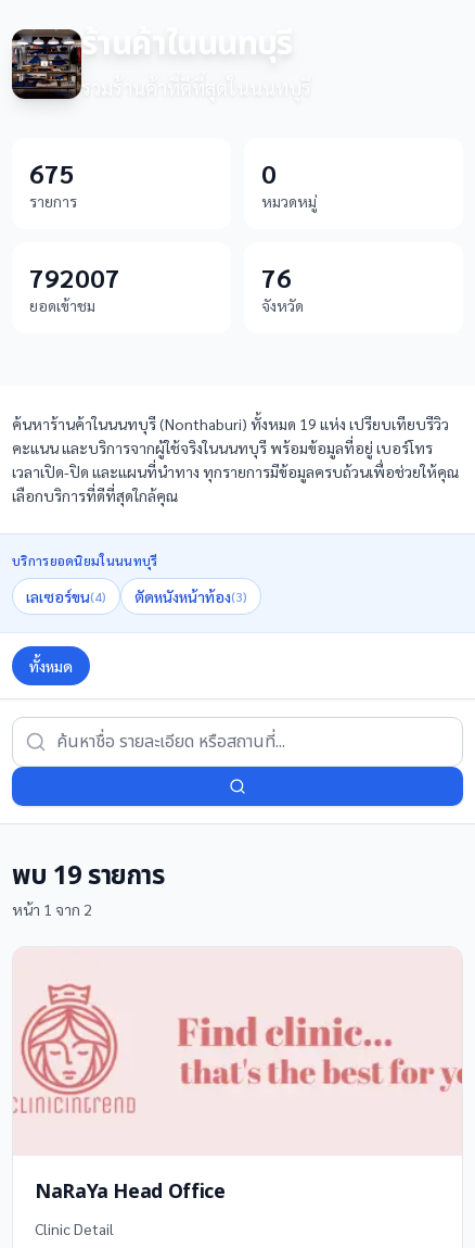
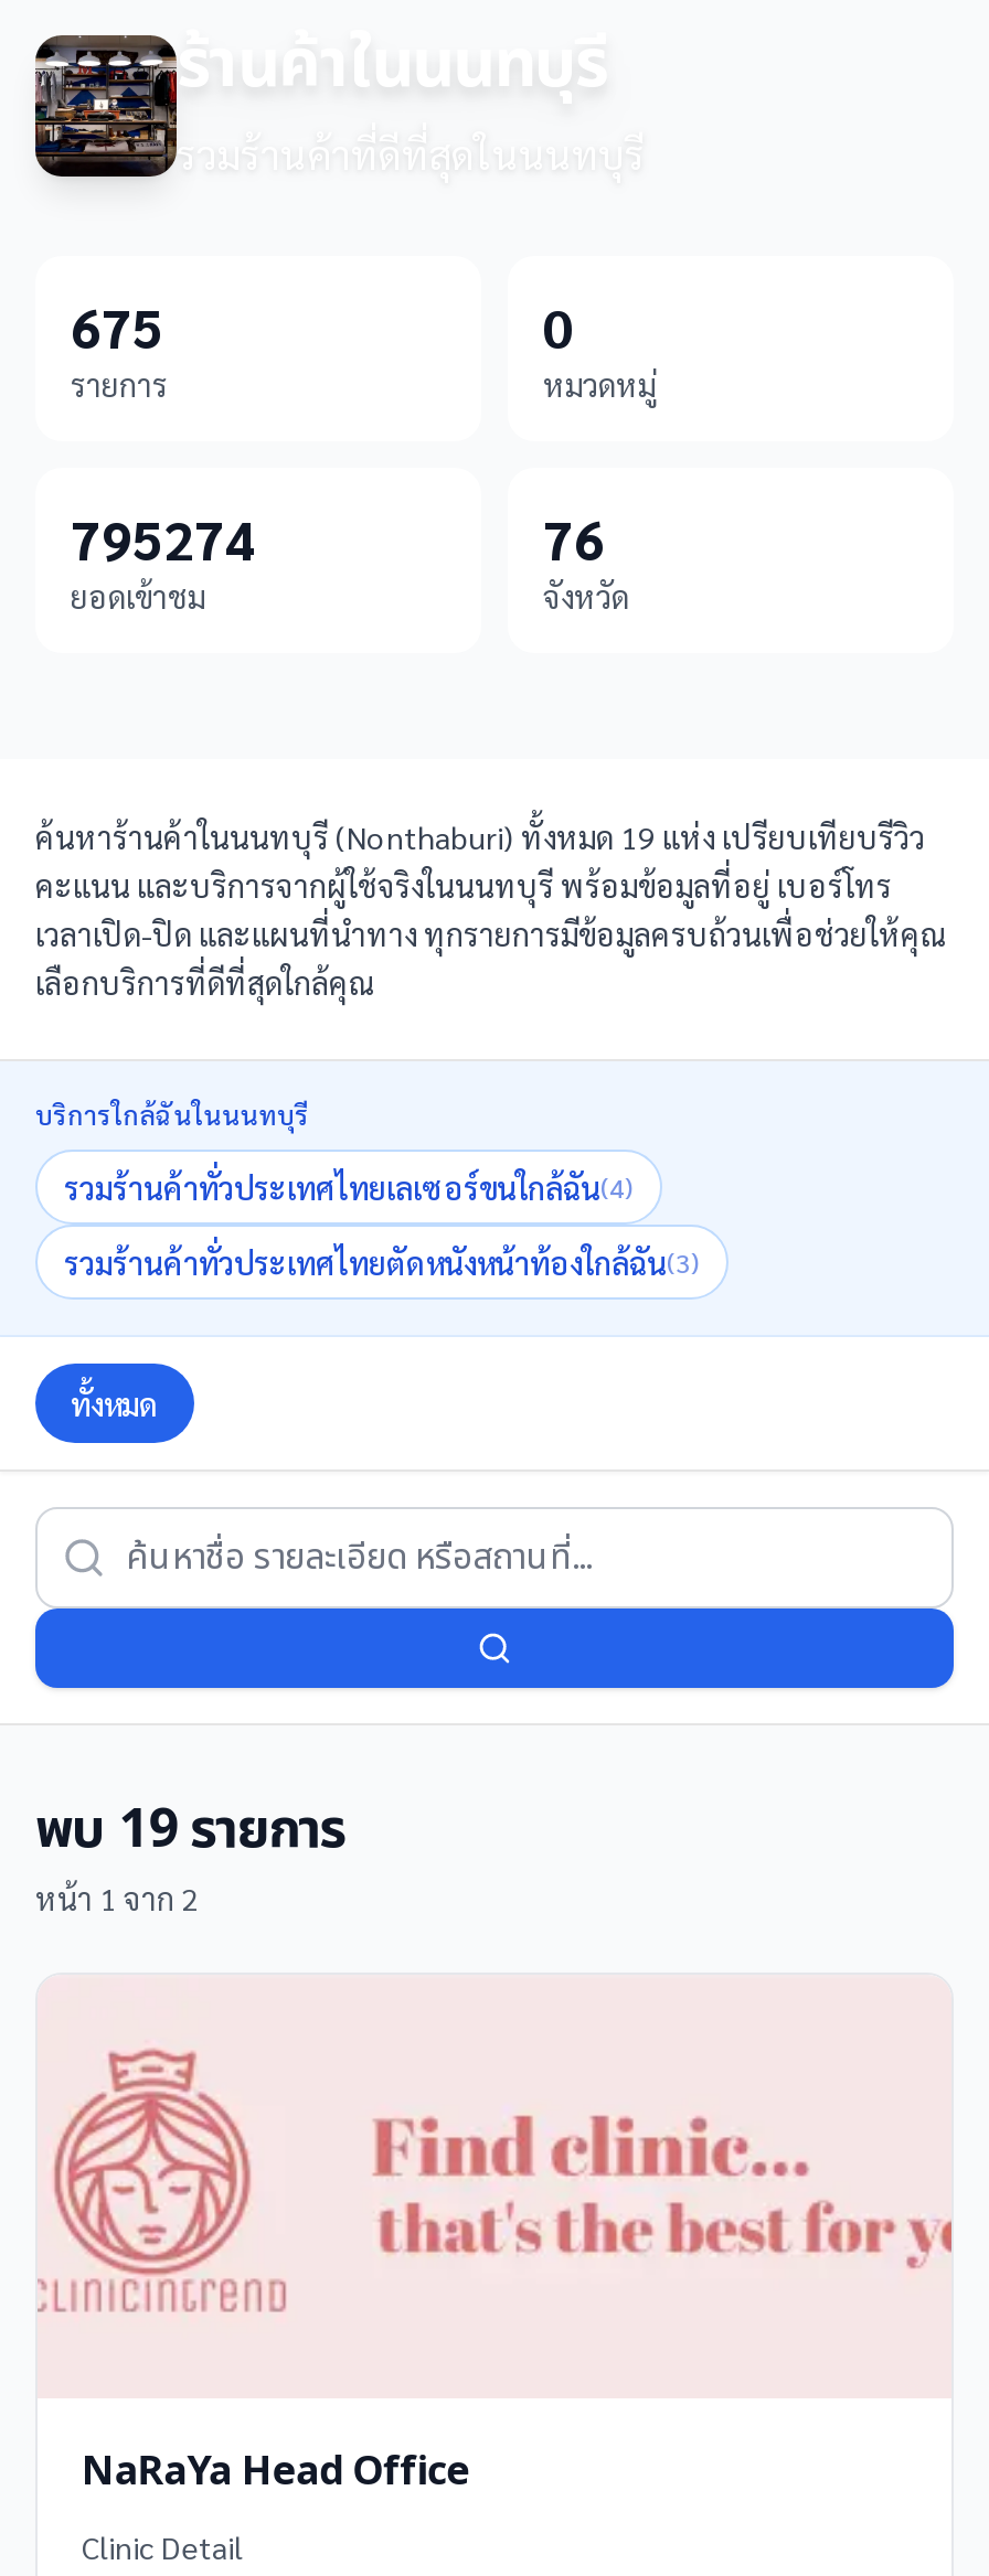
- 792007
+ 795274

- บริการยอดนิยมในนนทบุรี
- เลเซอร์ขน(4)
- ตัดหนังหน้าท้อง(3)
+ บริการใกล้ฉันในนนทบุรี
+ รวมร้านค้าทั่วประเทศไทยเลเซอร์ขนใกล้ฉัน(4)
+ รวมร้านค้าทั่วประเทศไทยตัดหนังหน้าท้องใกล้ฉัน(3)
